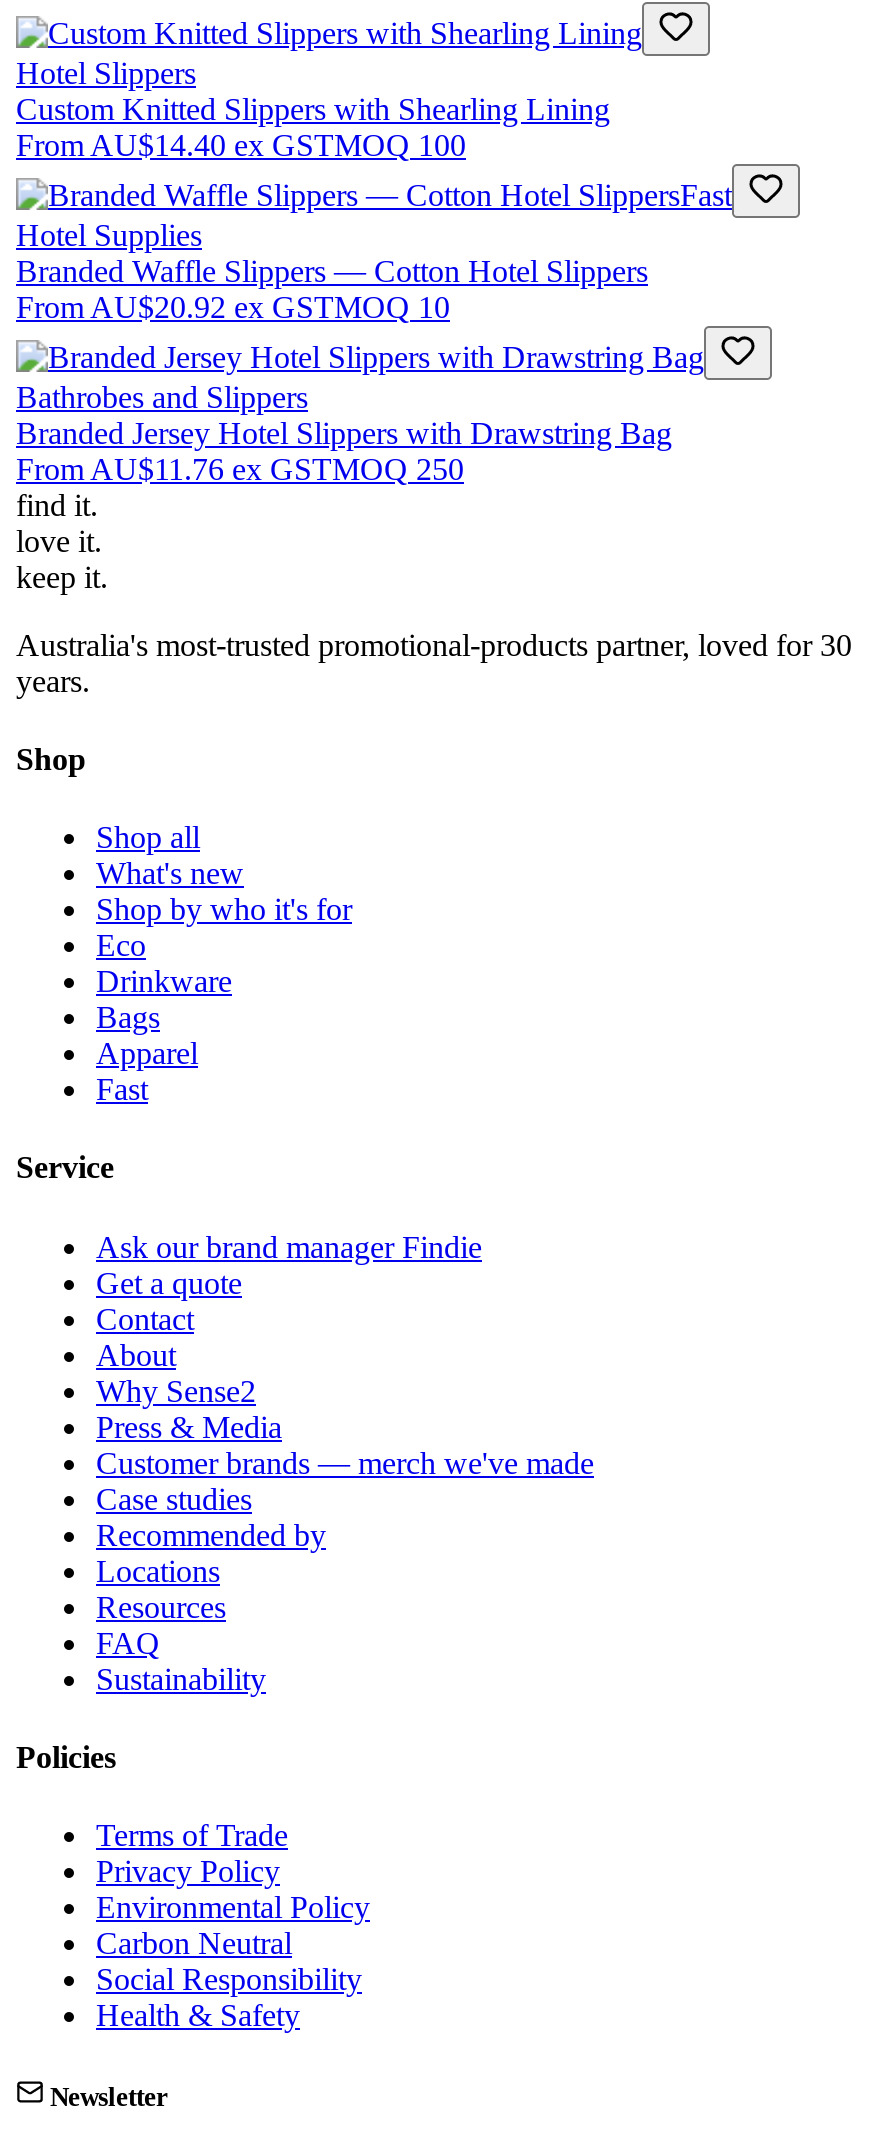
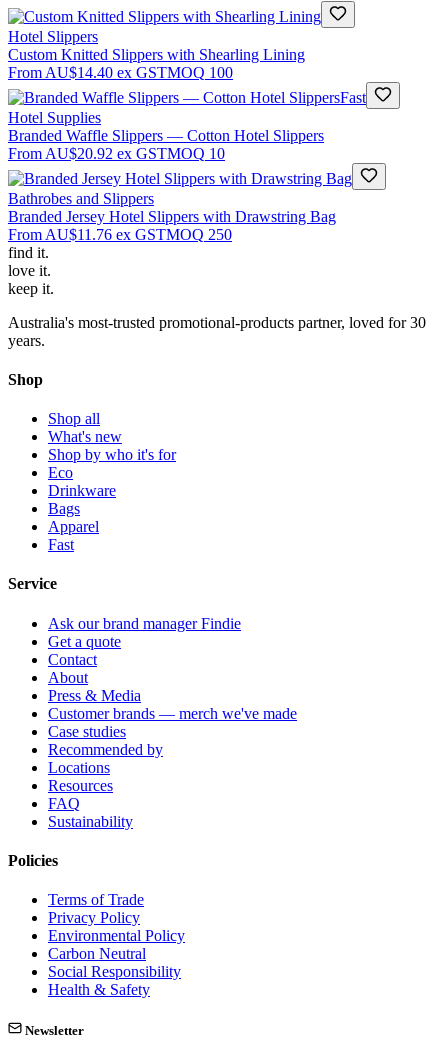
- Why Sense2
